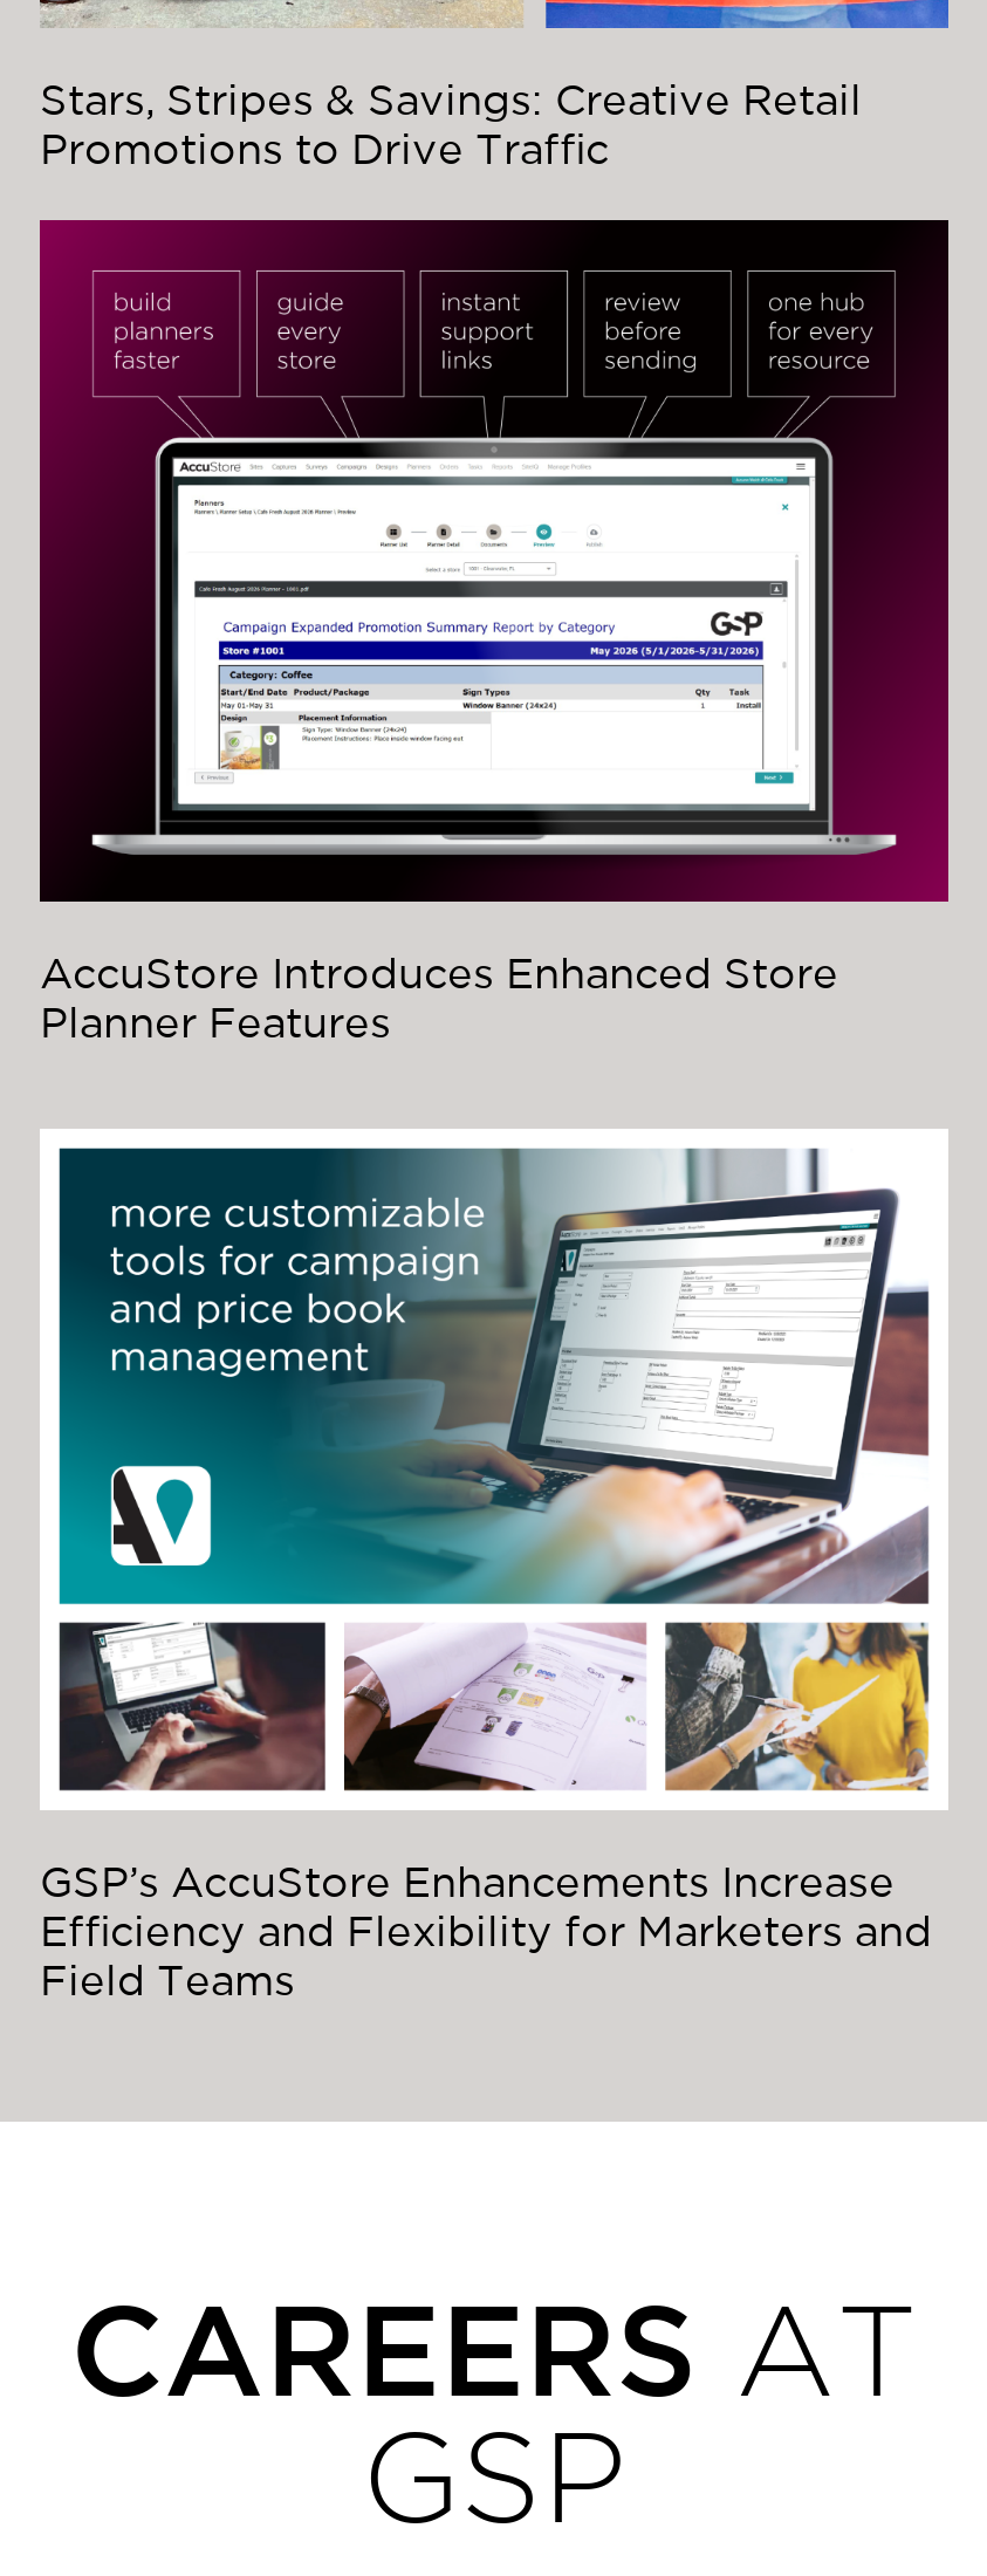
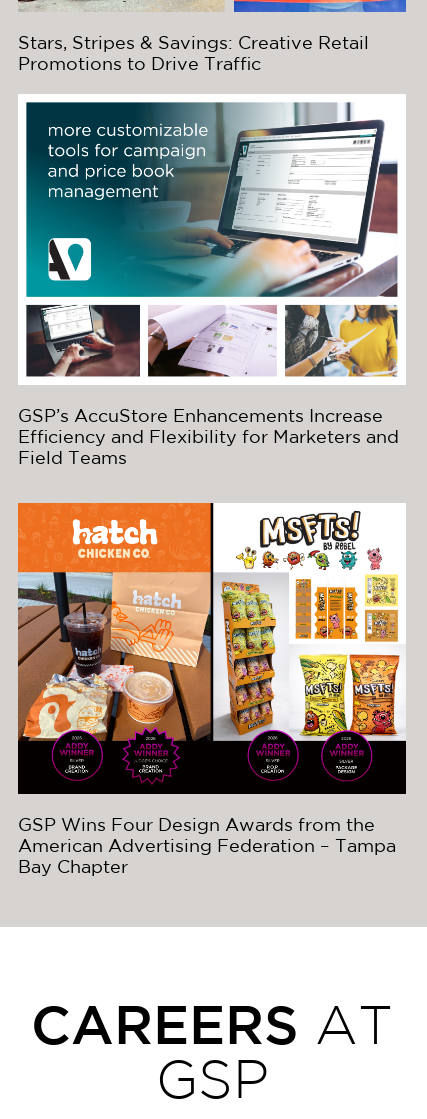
- [image]
- AccuStore Introduces Enhanced Store
- Planner Features

moved up: [image] | GSP’s AccuStore Enhancements Increase | Efficiency and Flexibility for Marketers and | Field Teams

+ [image]
+ GSP Wins Four Design Awards from the
+ American Advertising Federation – Tampa
+ Bay Chapter
